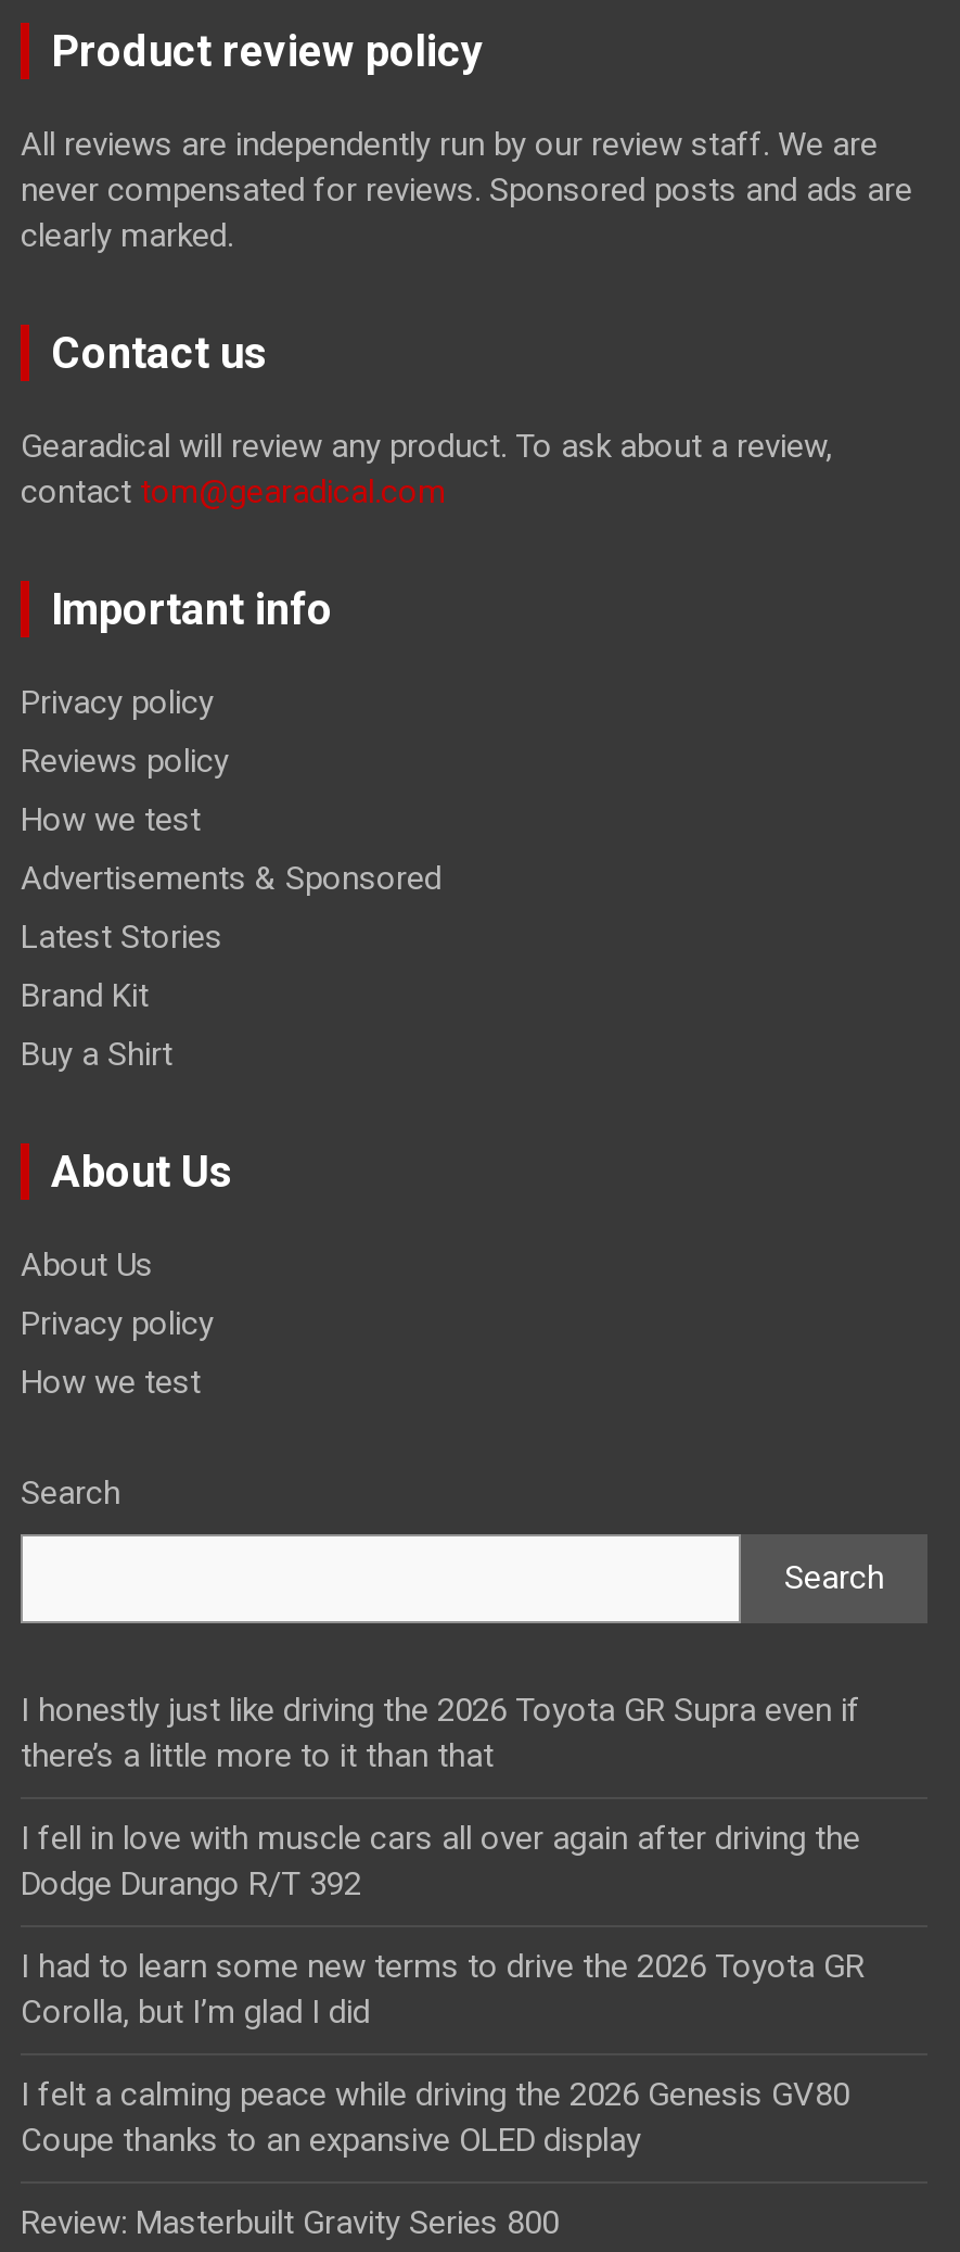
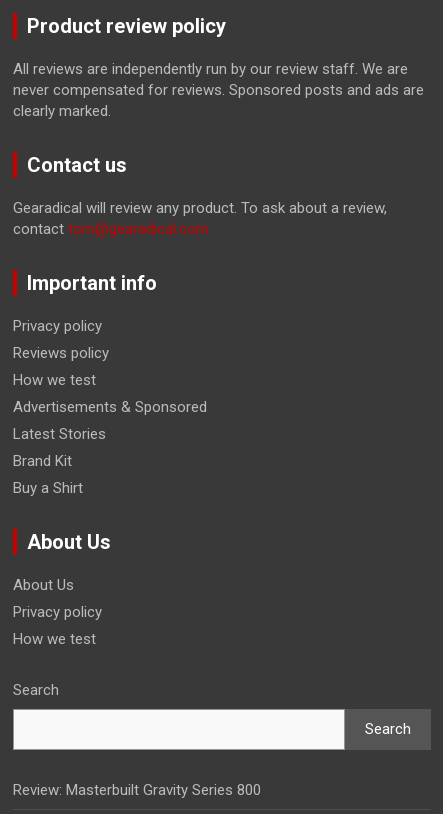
- I honestly just like driving the 2026 Toyota GR Supra even if
- there’s a little more to it than that
- I fell in love with muscle cars all over again after driving the
- Dodge Durango R/T 392
- I had to learn some new terms to drive the 2026 Toyota GR
- Corolla, but I’m glad I did
- I felt a calming peace while driving the 2026 Genesis GV80
- Coupe thanks to an expansive OLED display
